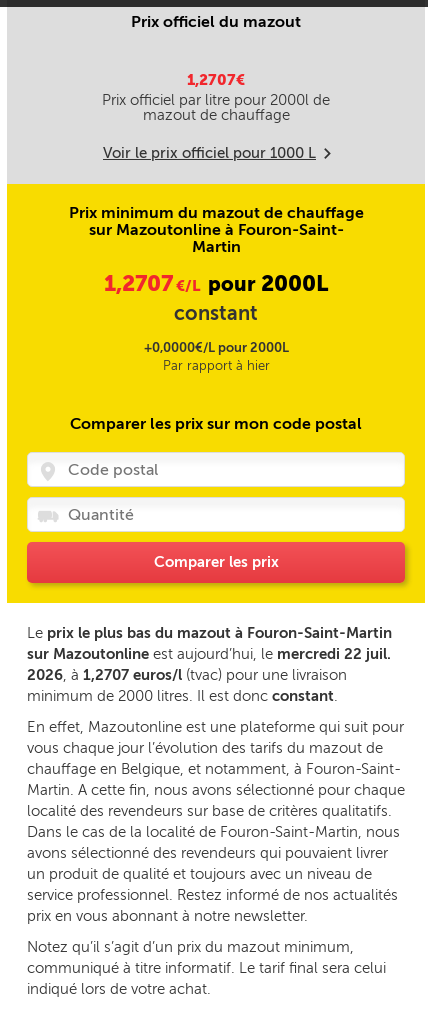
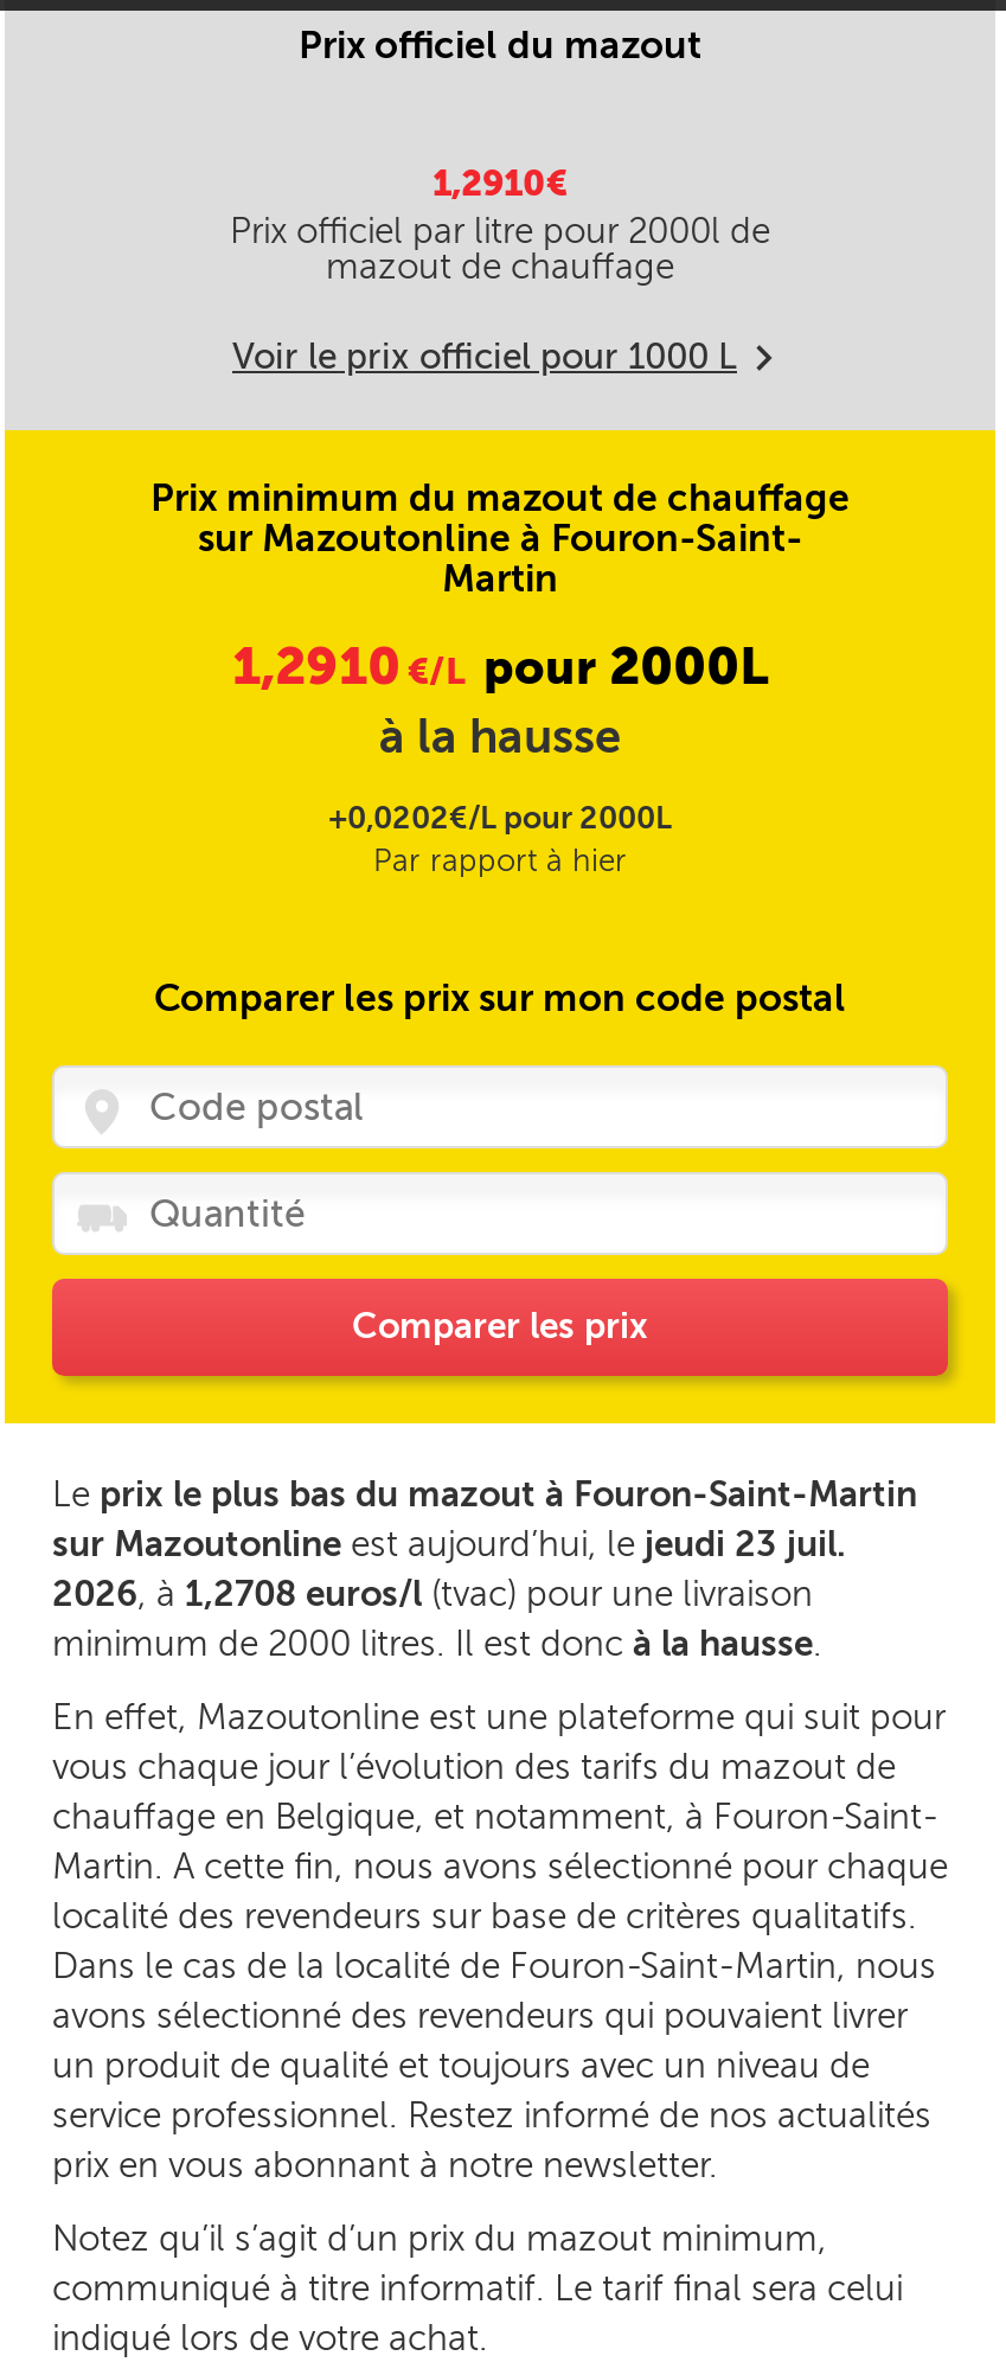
- 1,2707€
+ 1,2910€

- 1,2707€/L pour 2000L
- constant
+ 1,2910€/L pour 2000L
+ à la hausse

- +0,0000€/L pour 2000L
+ +0,0202€/L pour 2000L

- sur Mazoutonline est aujourd’hui, le mercredi 22 juil.
- 2026, à 1,2707 euros/l (tvac) pour une livraison
- minimum de 2000 litres. Il est donc constant.
+ sur Mazoutonline est aujourd’hui, le jeudi 23 juil.
+ 2026, à 1,2708 euros/l (tvac) pour une livraison
+ minimum de 2000 litres. Il est donc à la hausse.
